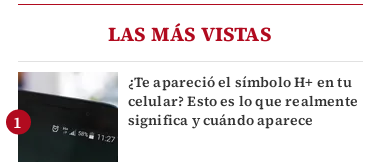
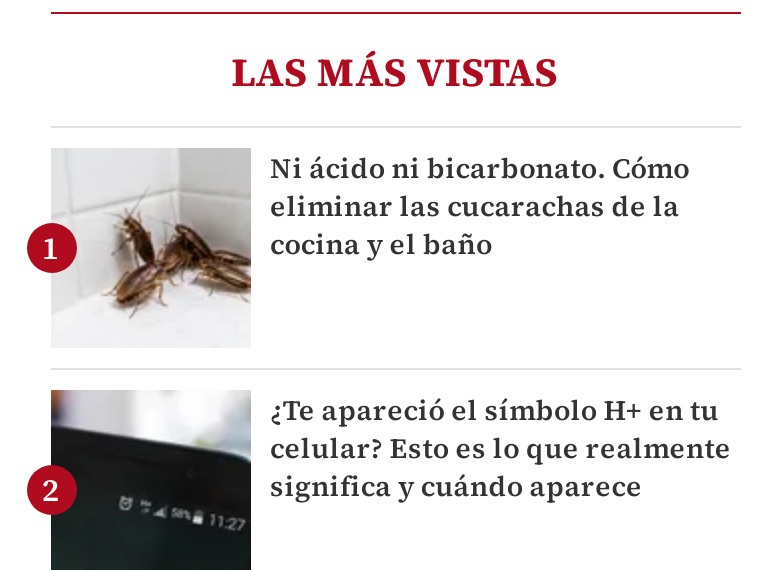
+ [image]
+ Ni ácido ni bicarbonato. Cómo
+ eliminar las cucarachas de la
+ cocina y el baño
